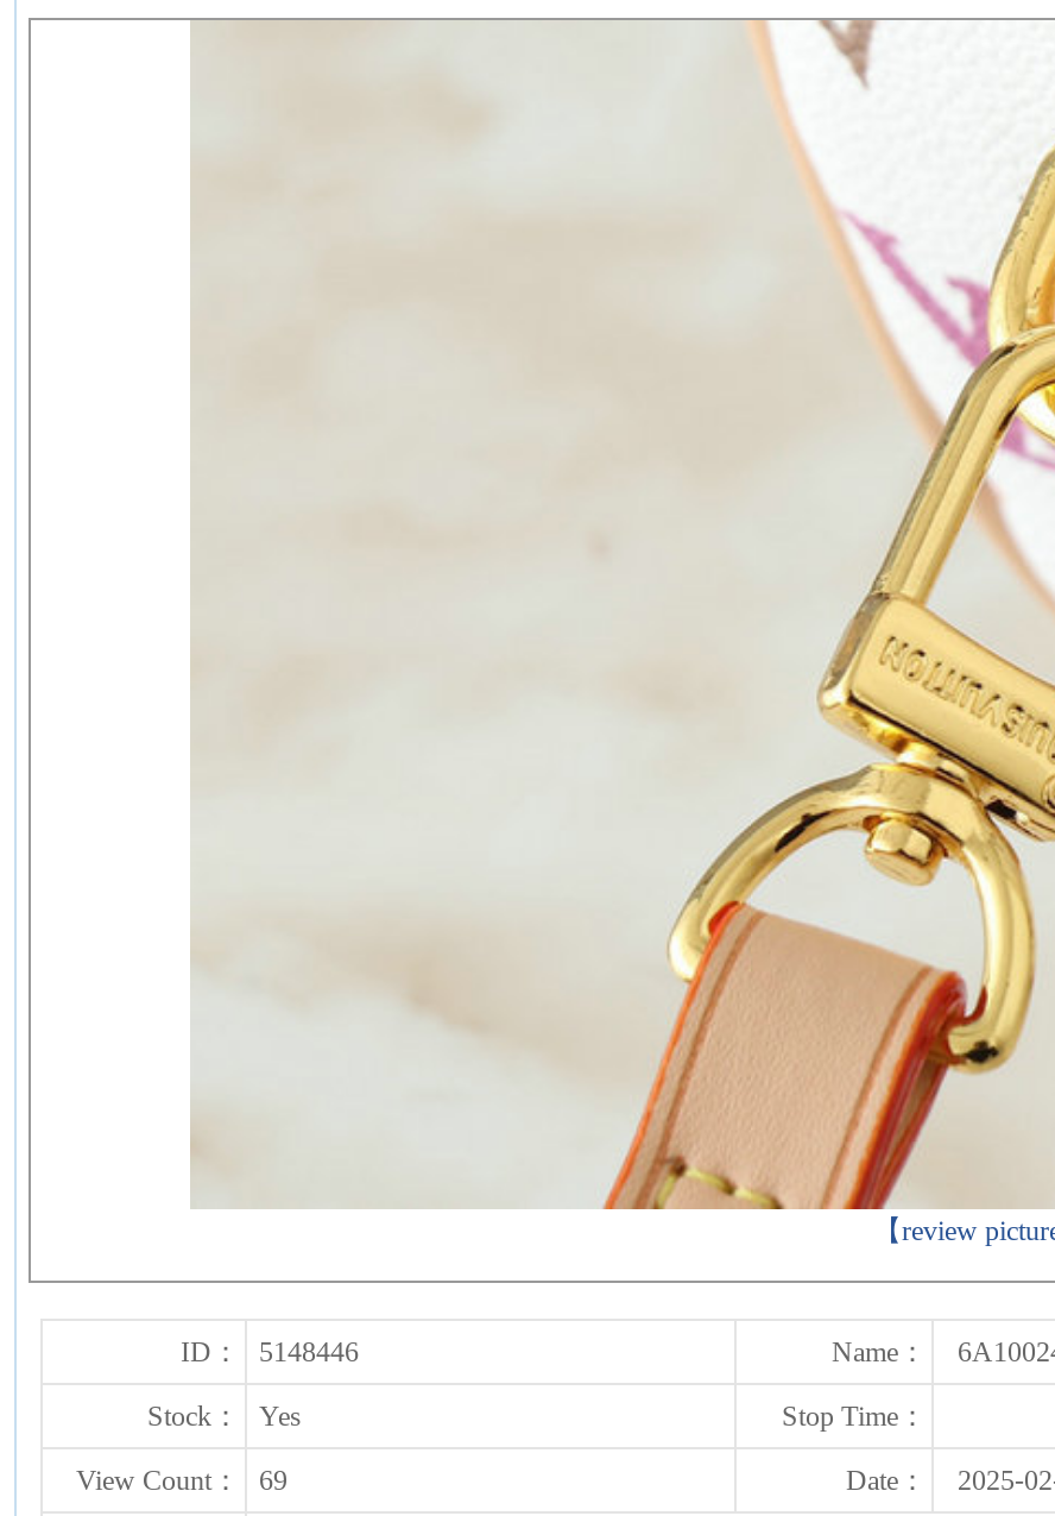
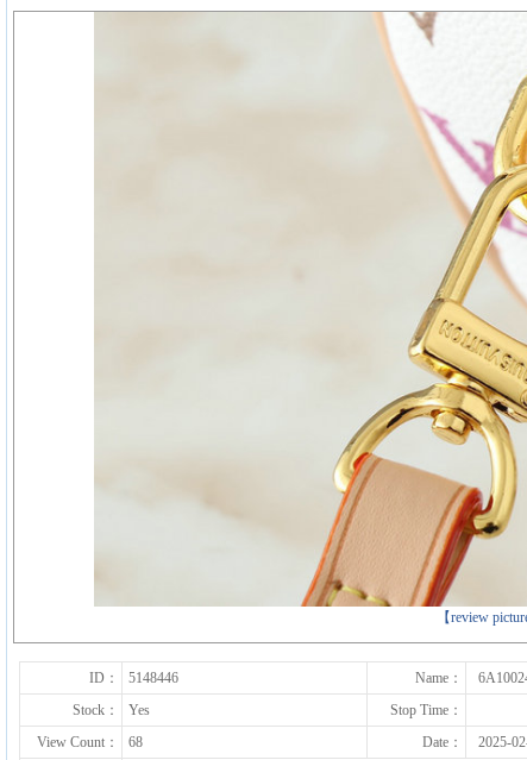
- View Count： 69
+ View Count： 68
